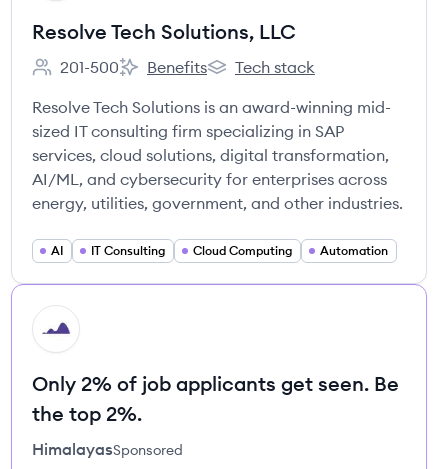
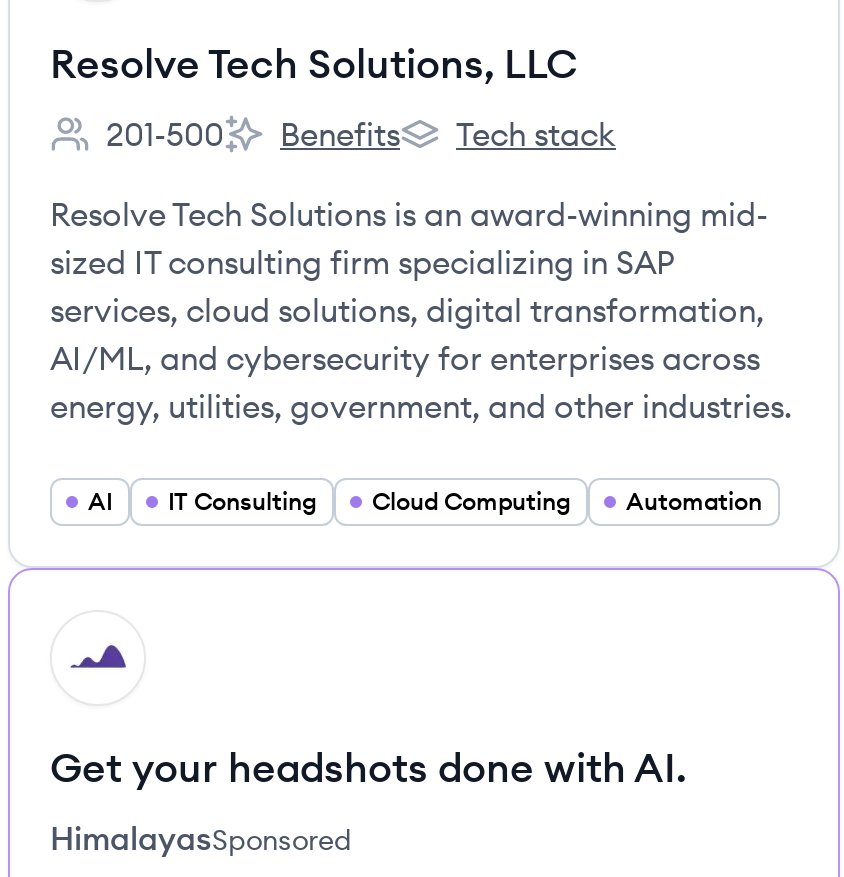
- Only 2% of job applicants get seen. Be
- the top 2%.
+ Get your headshots done with AI.
